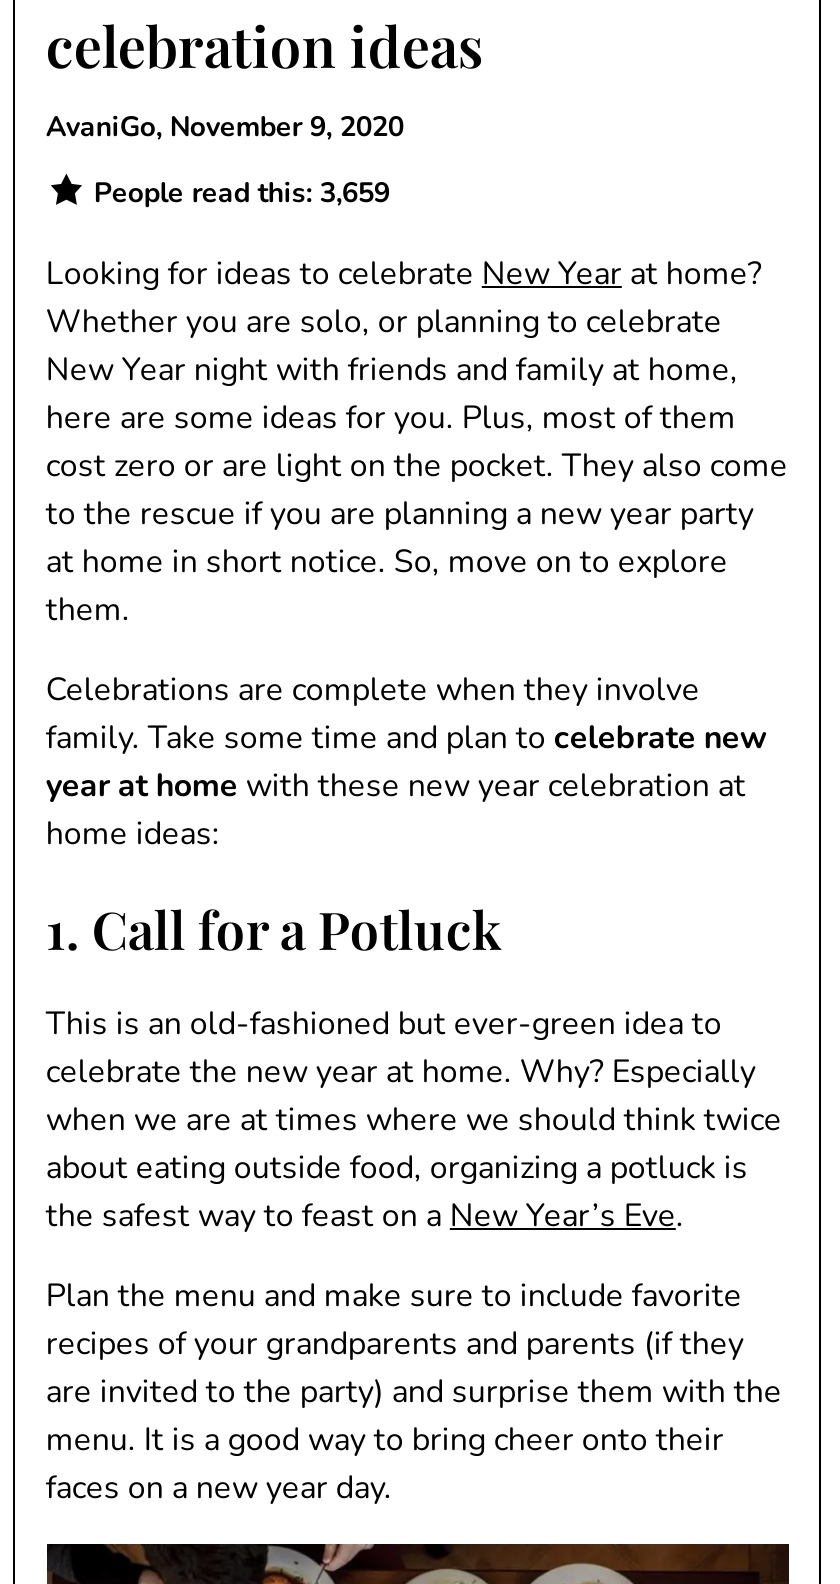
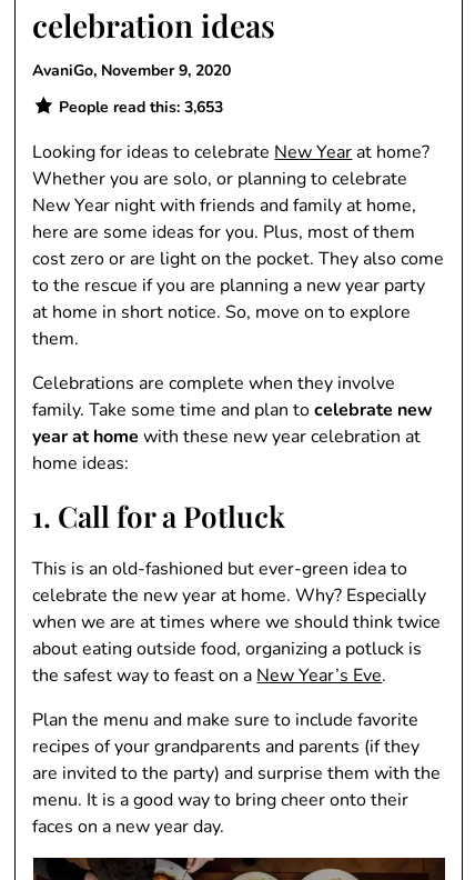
- People read this: 3,659
+ People read this: 3,653
